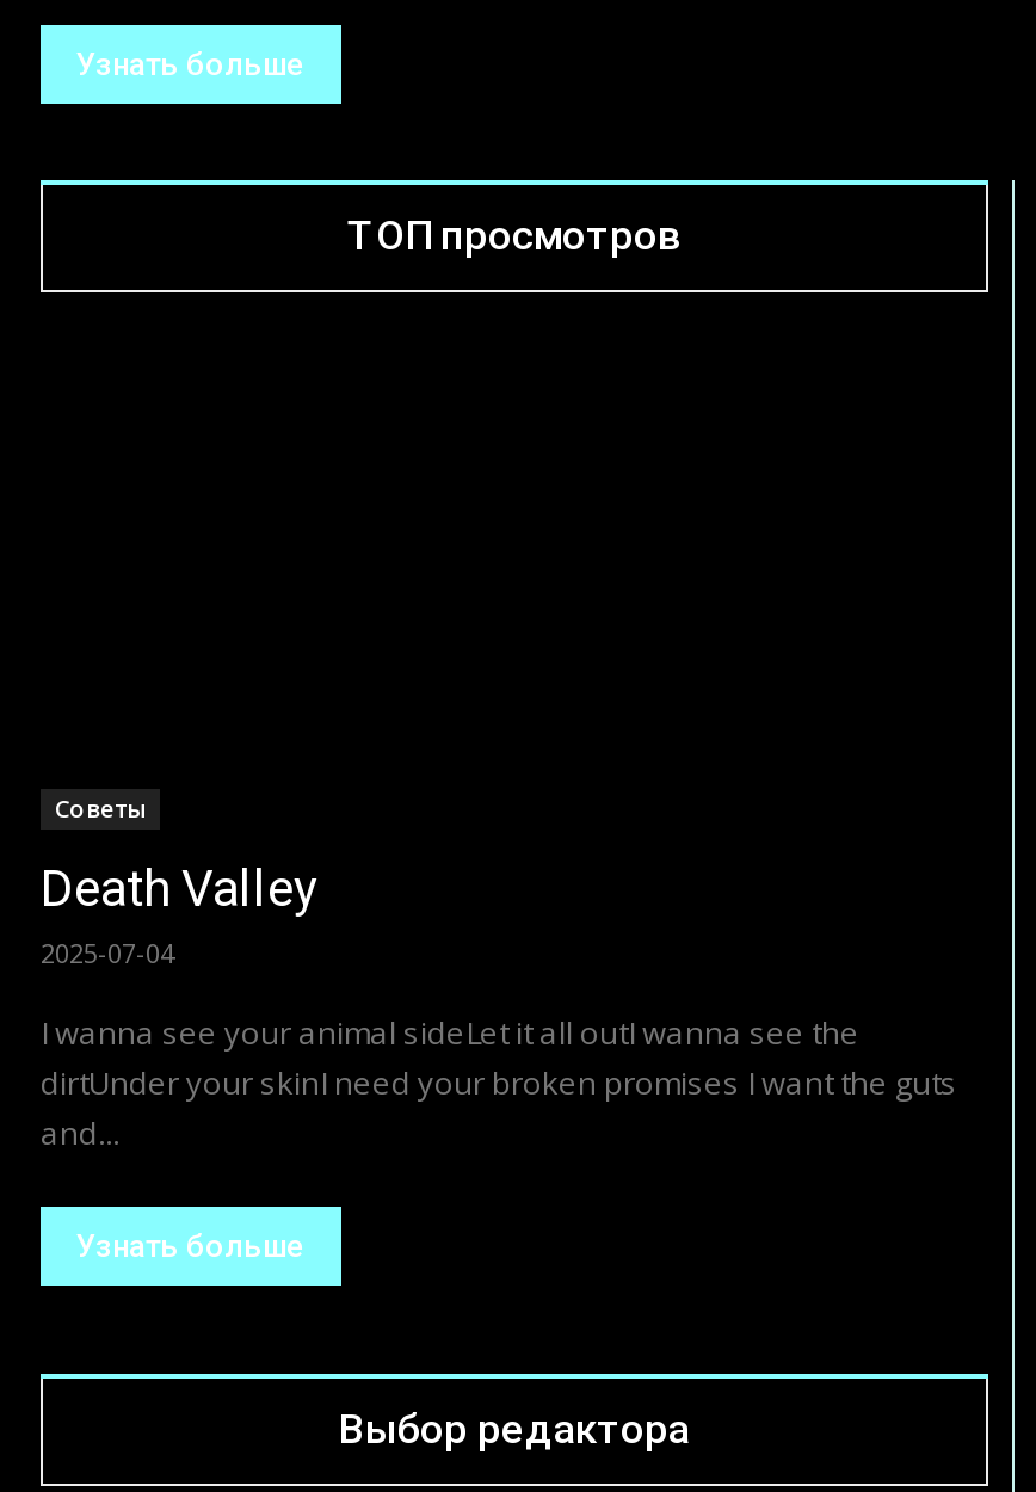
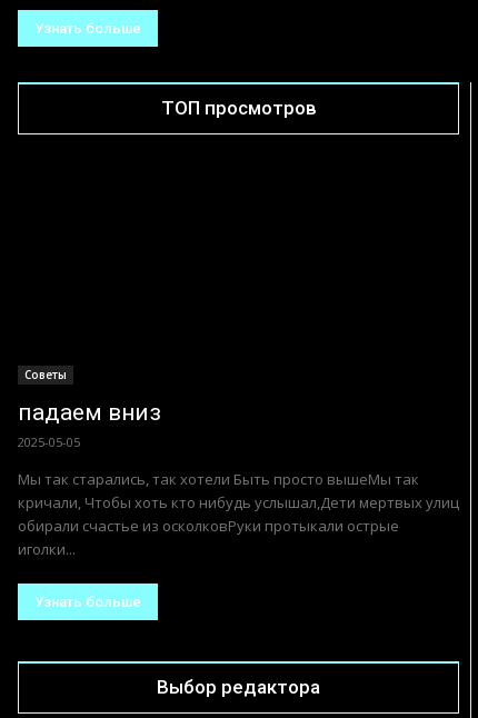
- Death Valley
- 2025-07-04
+ падаем вниз
+ 2025-05-05

- I wanna see your animal sideLet it all outI wanna see the
- dirtUnder your skinI need your broken promises I want the guts
- and...
+ Мы так старались, так хотели Быть просто вышеМы так
+ кричали, Чтобы хоть кто нибудь услышал,Дети мертвых улиц
+ обирали счастье из осколковРуки протыкали острые
+ иголки...
